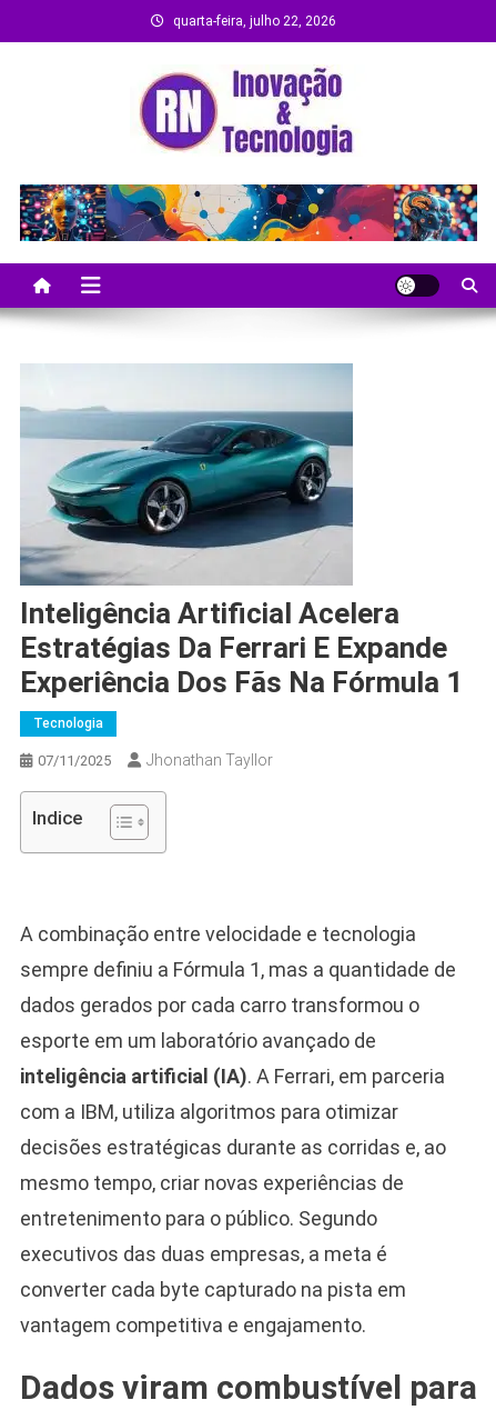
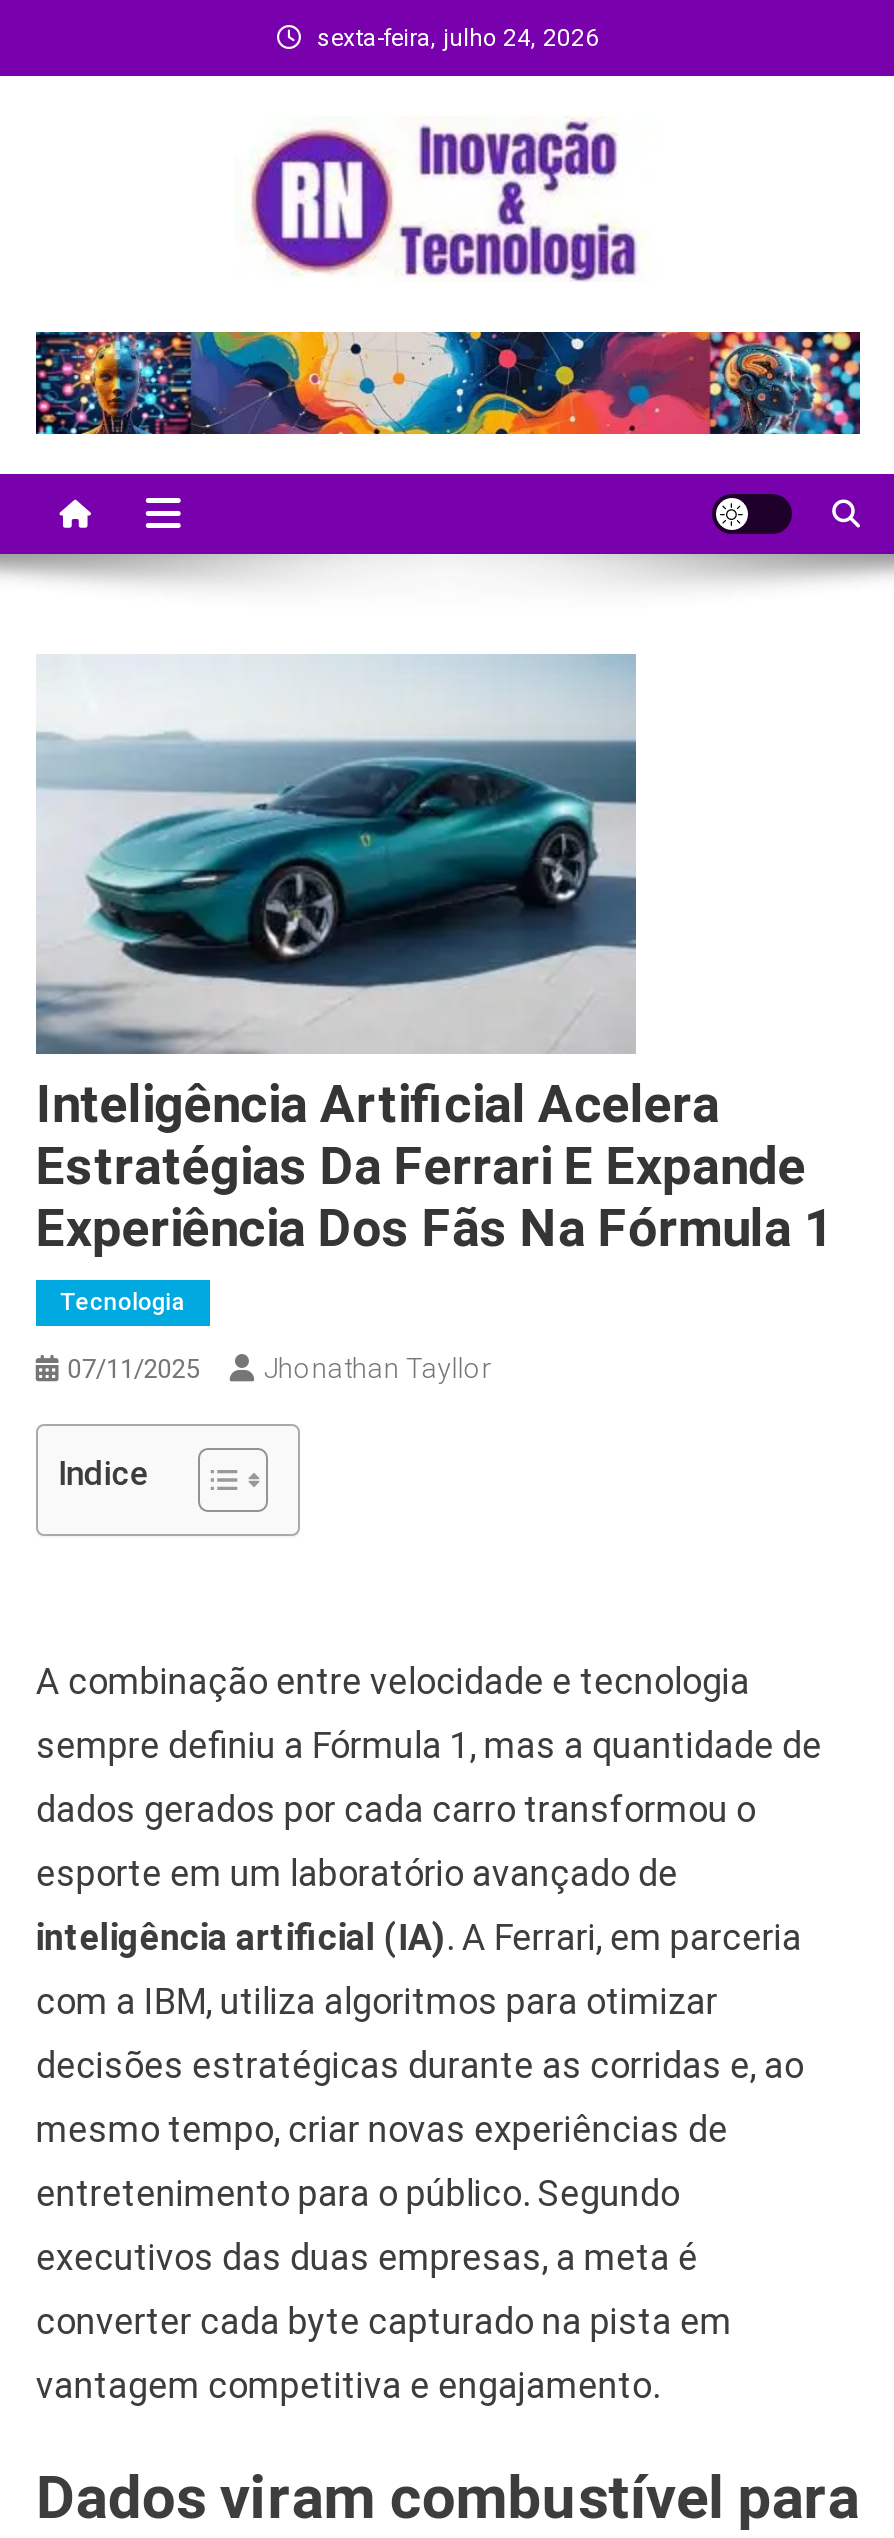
- quarta-feira, julho 22, 2026
+ sexta-feira, julho 24, 2026
